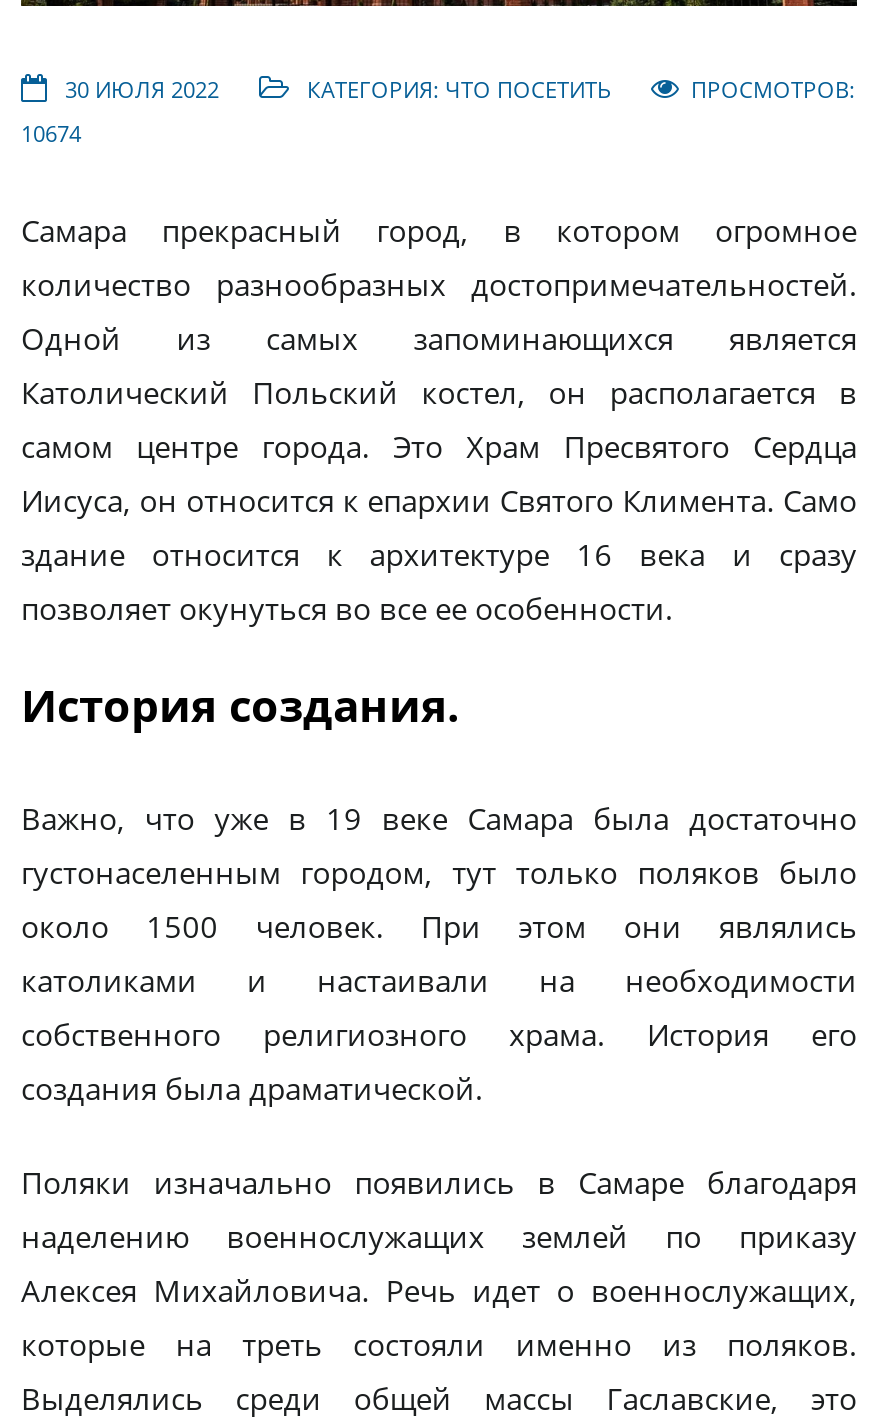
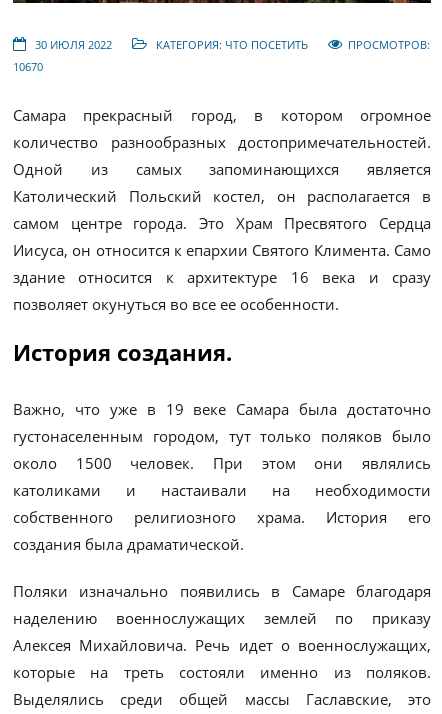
- 10674
+ 10670
